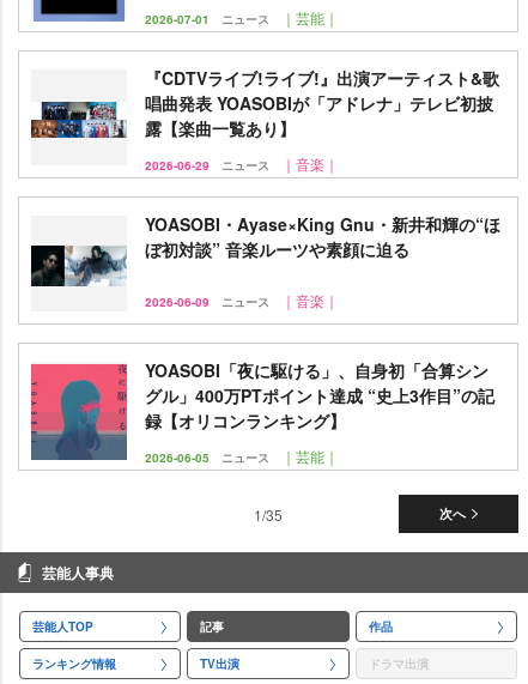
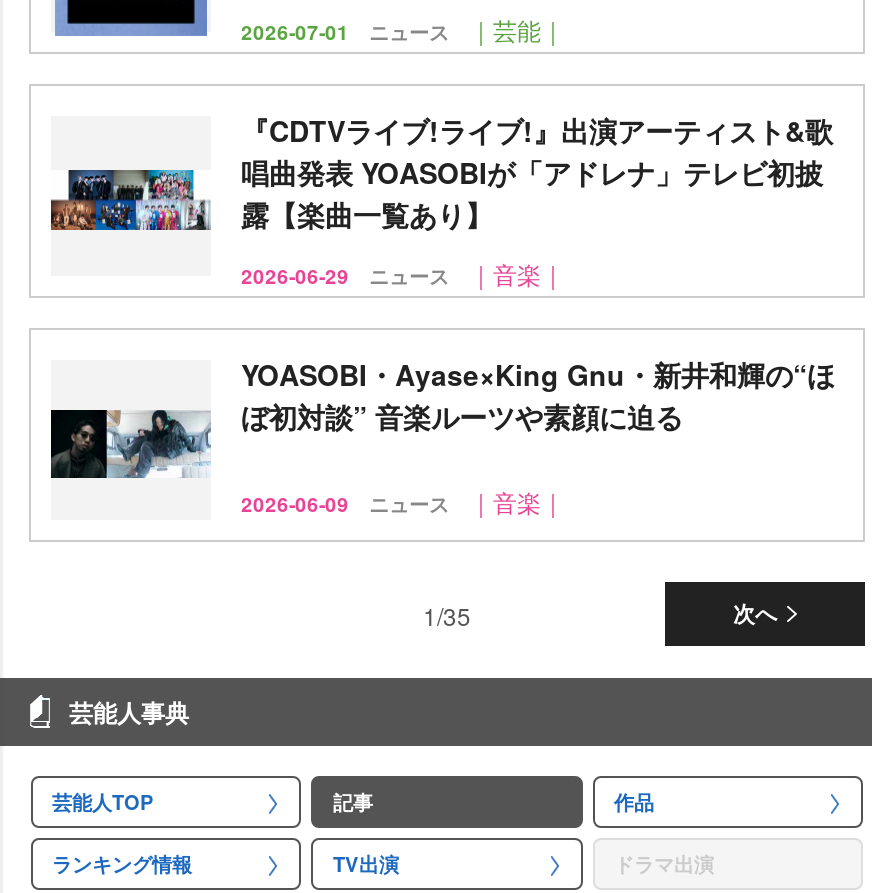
- [image]
- YOASOBI「夜に駆ける」、自身初「合算シン
- グル」400万PTポイント達成 “史上3作目”の記
- 録【オリコンランキング】
- 2026-06-05
- ニュース
- ｜芸能｜
